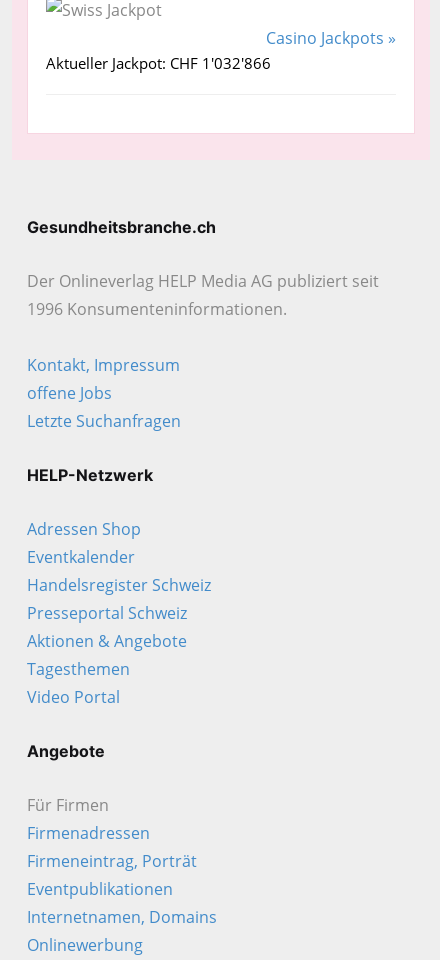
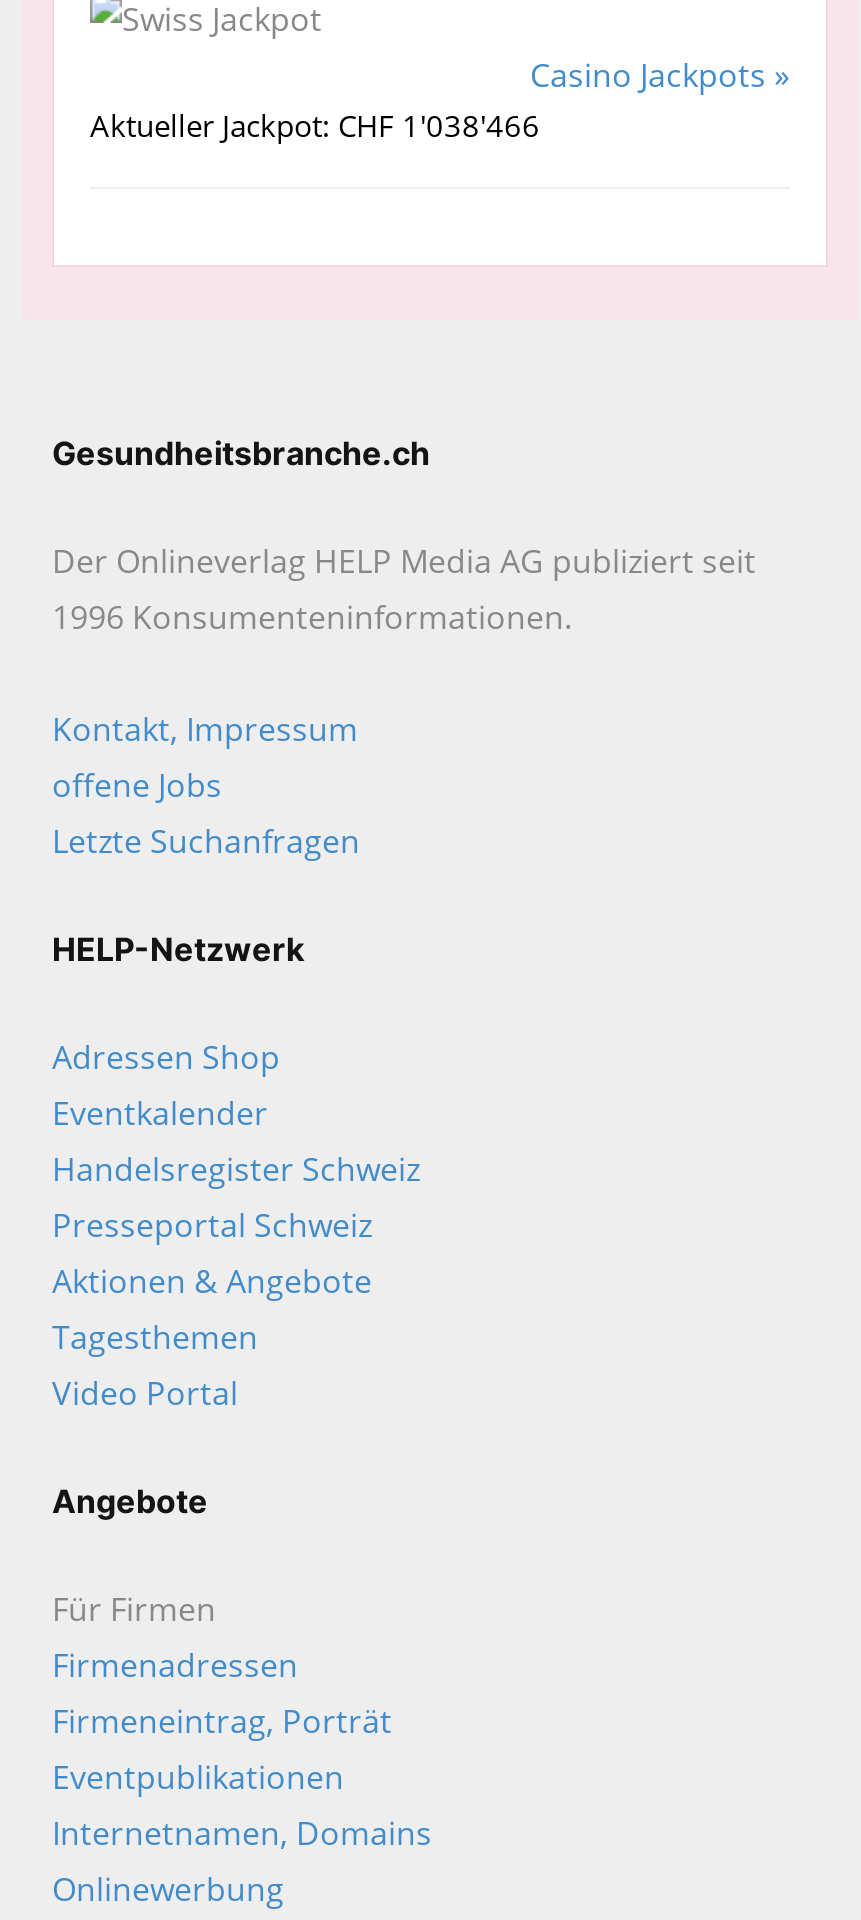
- Aktueller Jackpot: CHF 1'032'866
+ Aktueller Jackpot: CHF 1'038'466
